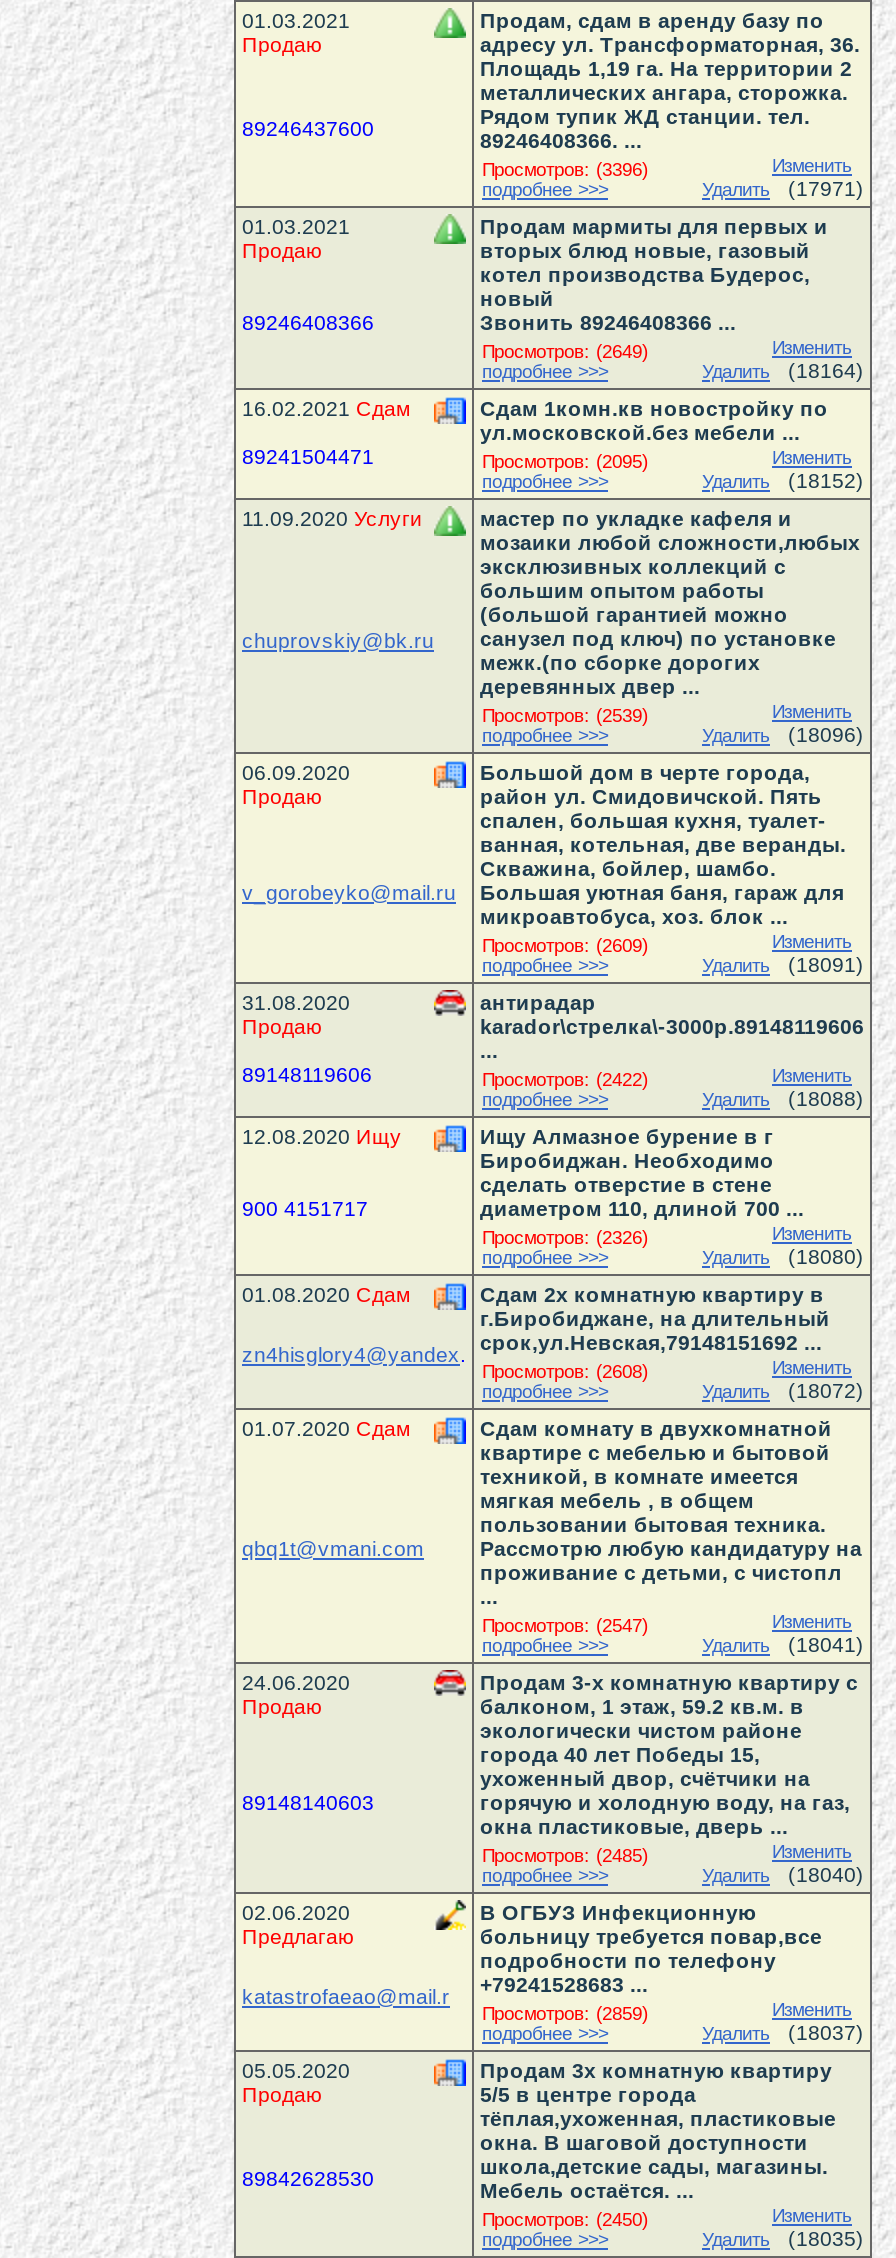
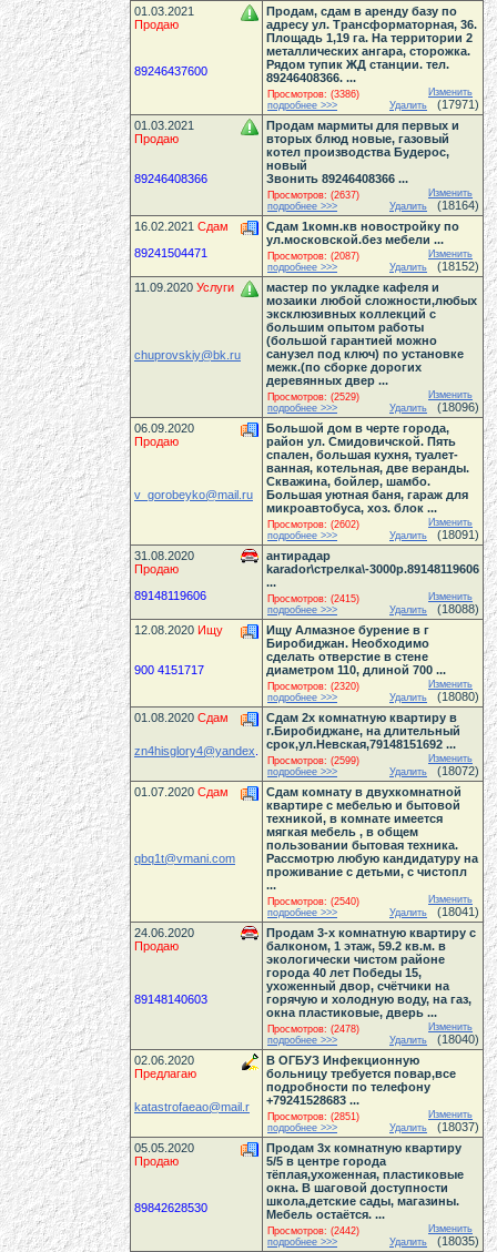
- Просмотров: (3396)
+ Просмотров: (3386)

- Просмотров: (2649)
+ Просмотров: (2637)

- Просмотров: (2095)
+ Просмотров: (2087)

- Просмотров: (2539)
+ Просмотров: (2529)

- Просмотров: (2609)
+ Просмотров: (2602)

- Просмотров: (2422)
+ Просмотров: (2415)

- Просмотров: (2326)
+ Просмотров: (2320)

- Просмотров: (2608)
+ Просмотров: (2599)

- Просмотров: (2547)
+ Просмотров: (2540)

- Просмотров: (2485)
+ Просмотров: (2478)

- Просмотров: (2859)
+ Просмотров: (2851)

- Просмотров: (2450)
+ Просмотров: (2442)
